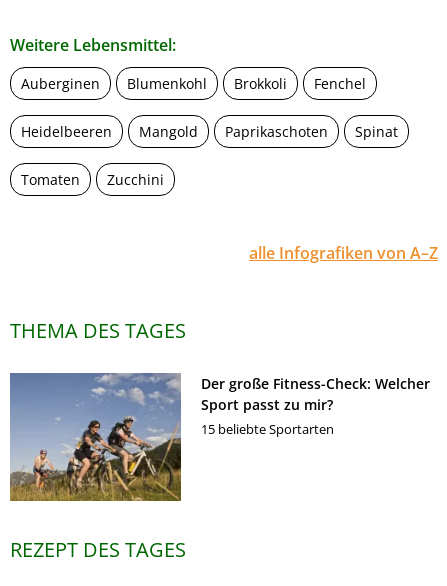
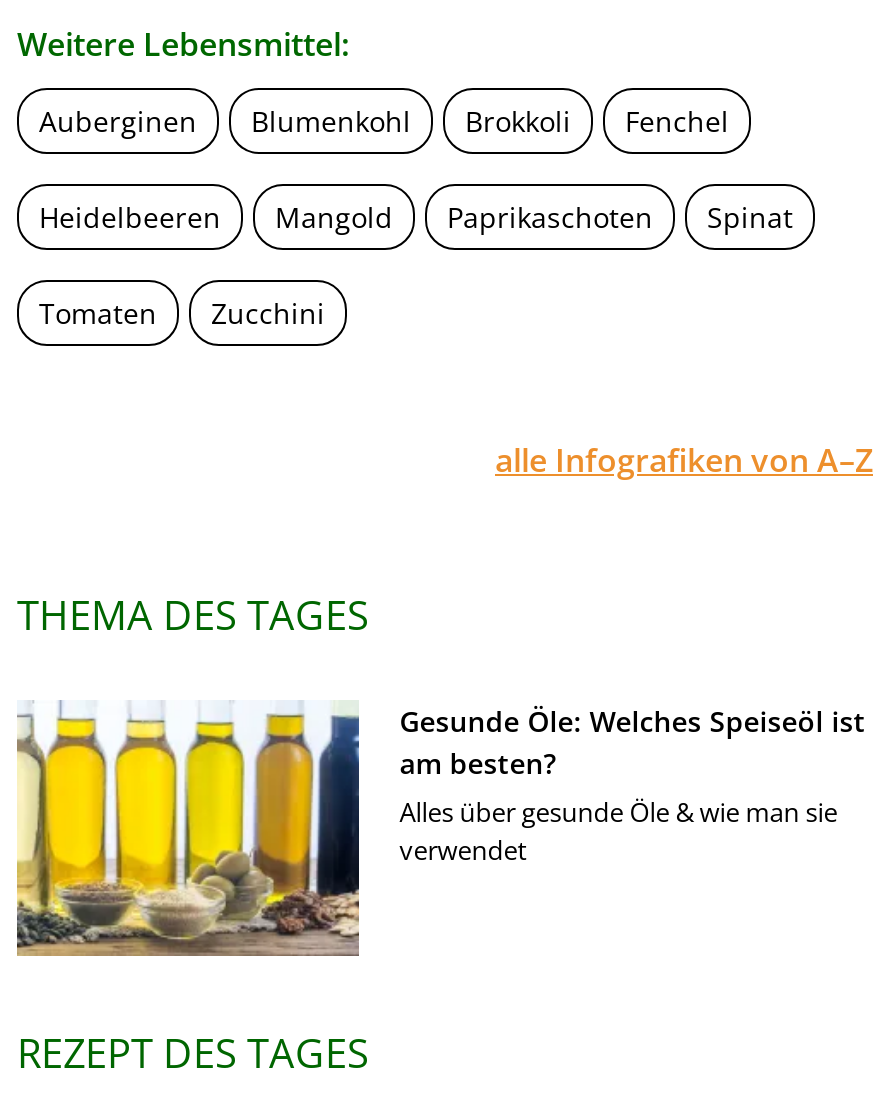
- [image]
- Der große Fitness-Check: Welcher
- Sport passt zu mir?
- 15 beliebte Sportarten
+ [image]
+ Gesunde Öle: Welches Speiseöl ist
+ am besten?
+ Alles über gesunde Öle & wie man sie
+ verwendet
